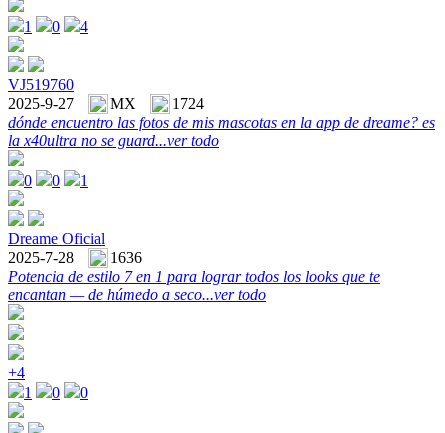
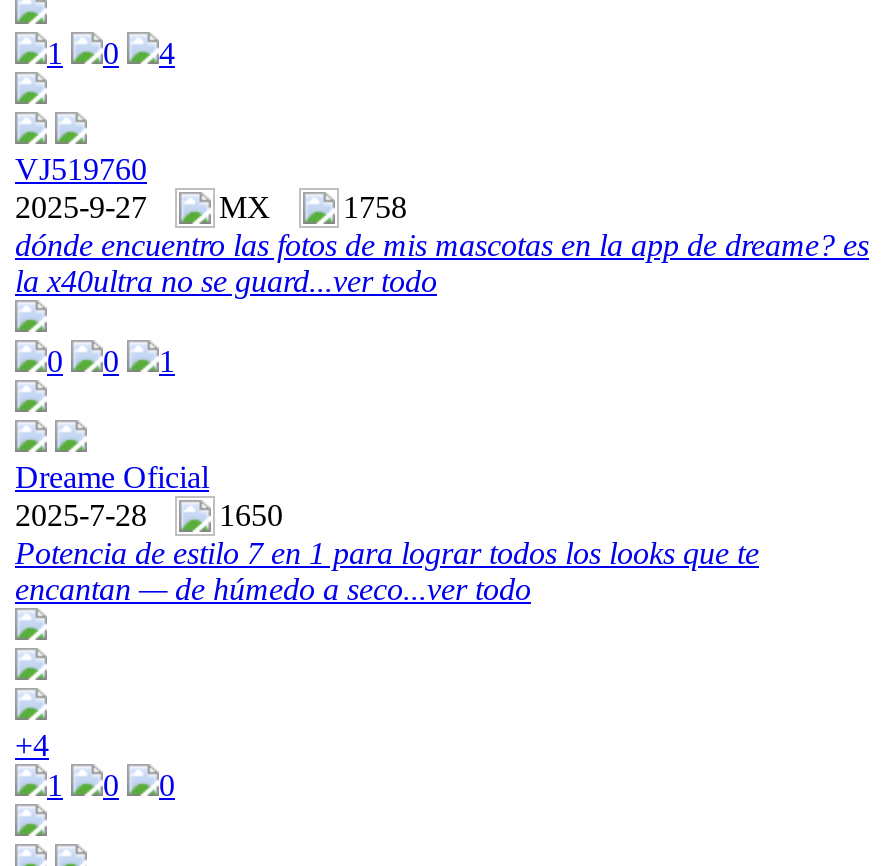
- 2025-9-27 MX 1724
+ 2025-9-27 MX 1758

- 2025-7-28 1636
+ 2025-7-28 1650
